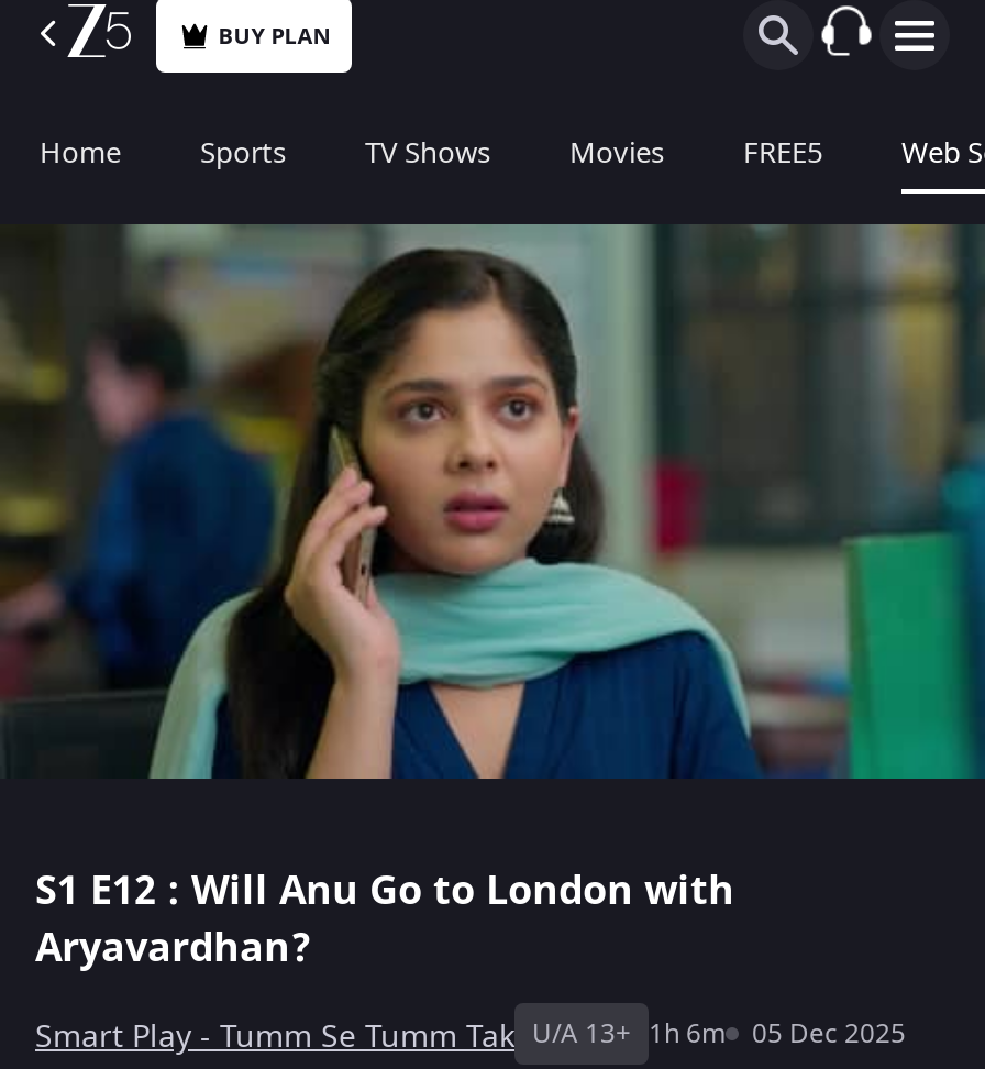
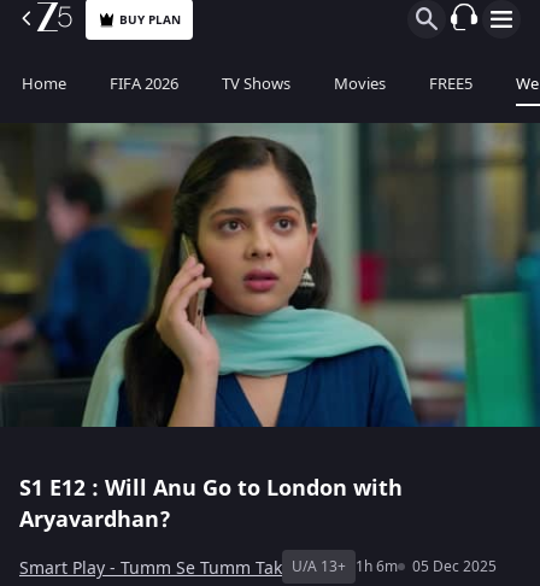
- Sports
+ FIFA 2026
